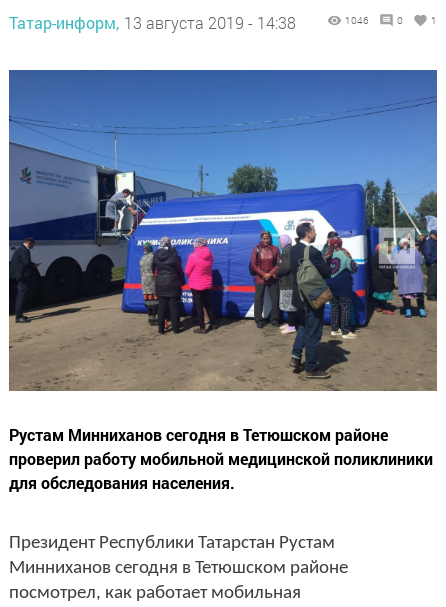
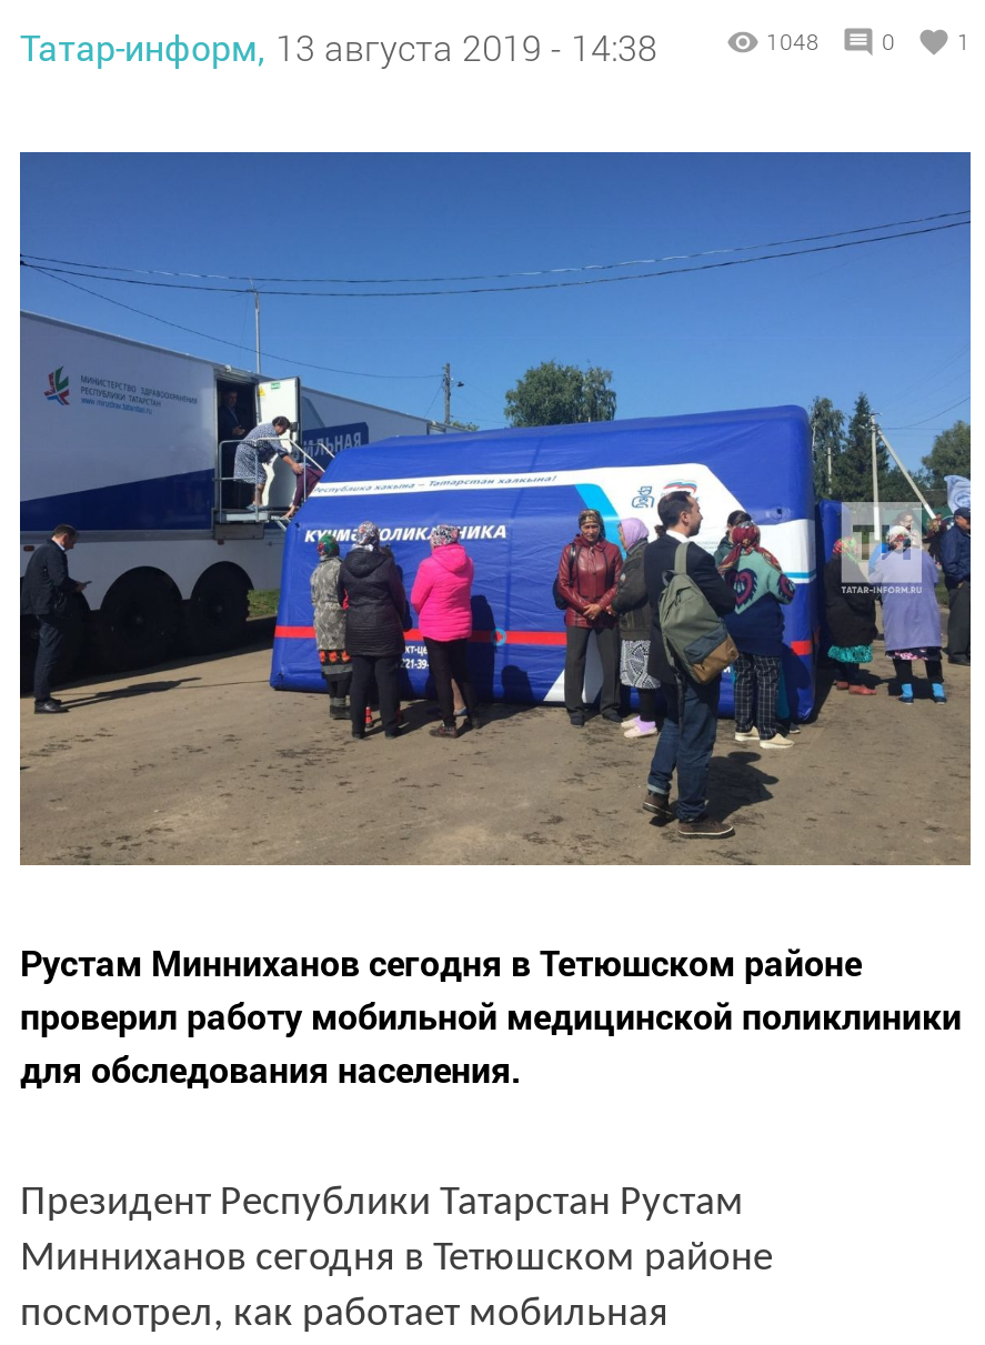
- 1046
+ 1048
